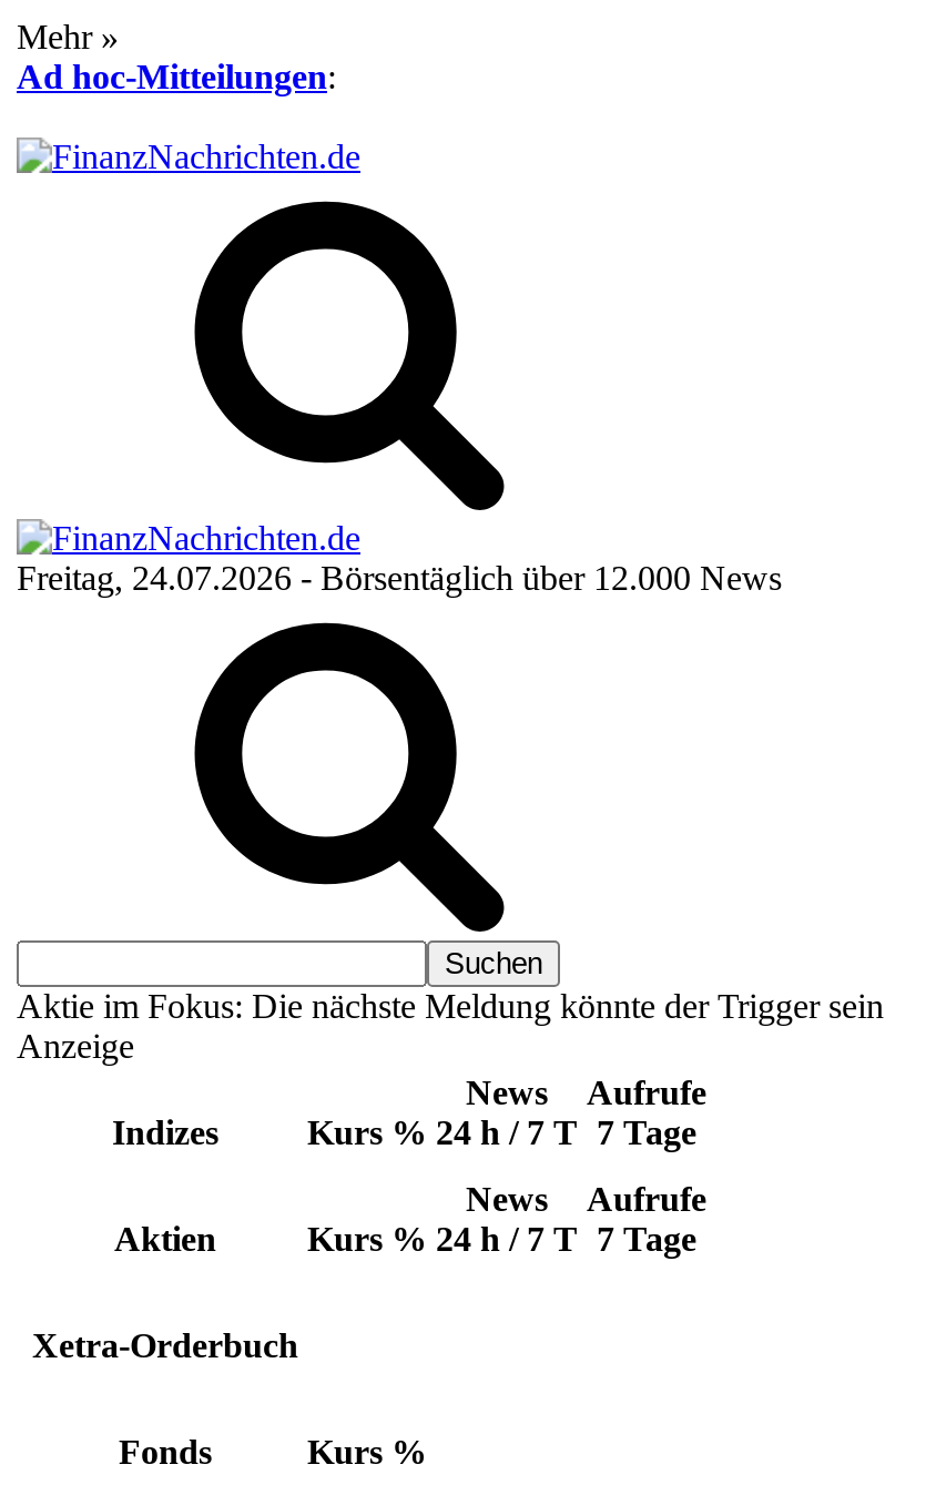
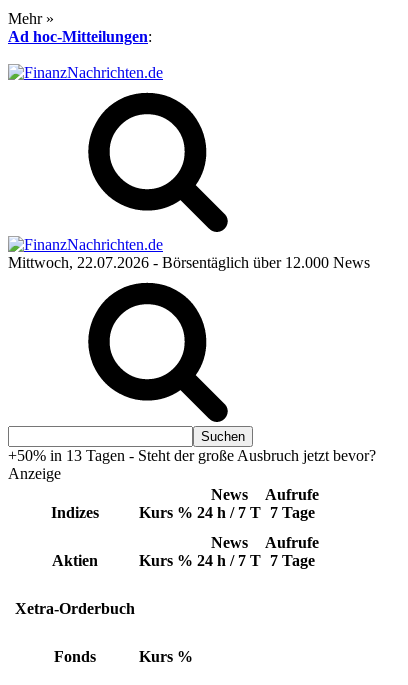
- Freitag, 24.07.2026 - Börsentäglich über 12.000 News
+ Mittwoch, 22.07.2026 - Börsentäglich über 12.000 News

- Aktie im Fokus: Die nächste Meldung könnte der Trigger sein
+ +50% in 13 Tagen - Steht der große Ausbruch jetzt bevor?
